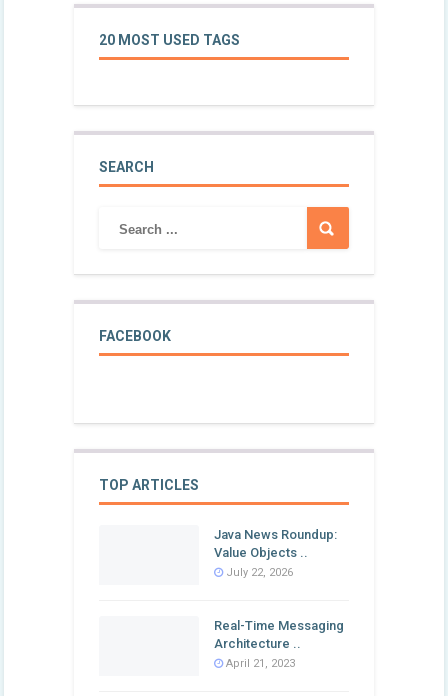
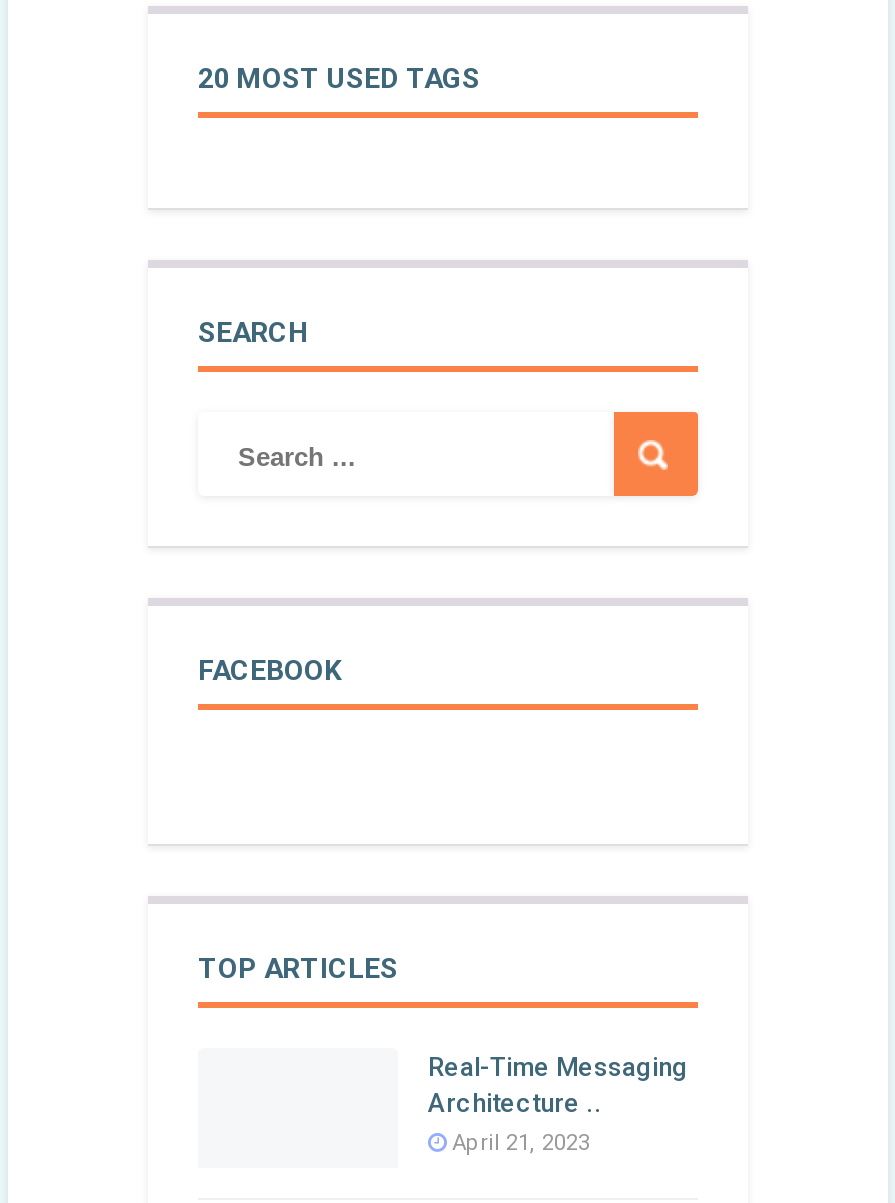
- Java News Roundup:
- Value Objects ..
- July 22, 2026
